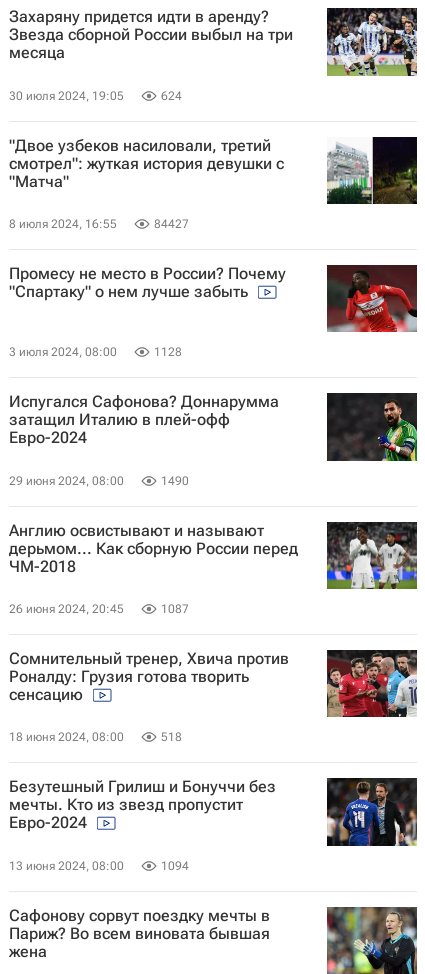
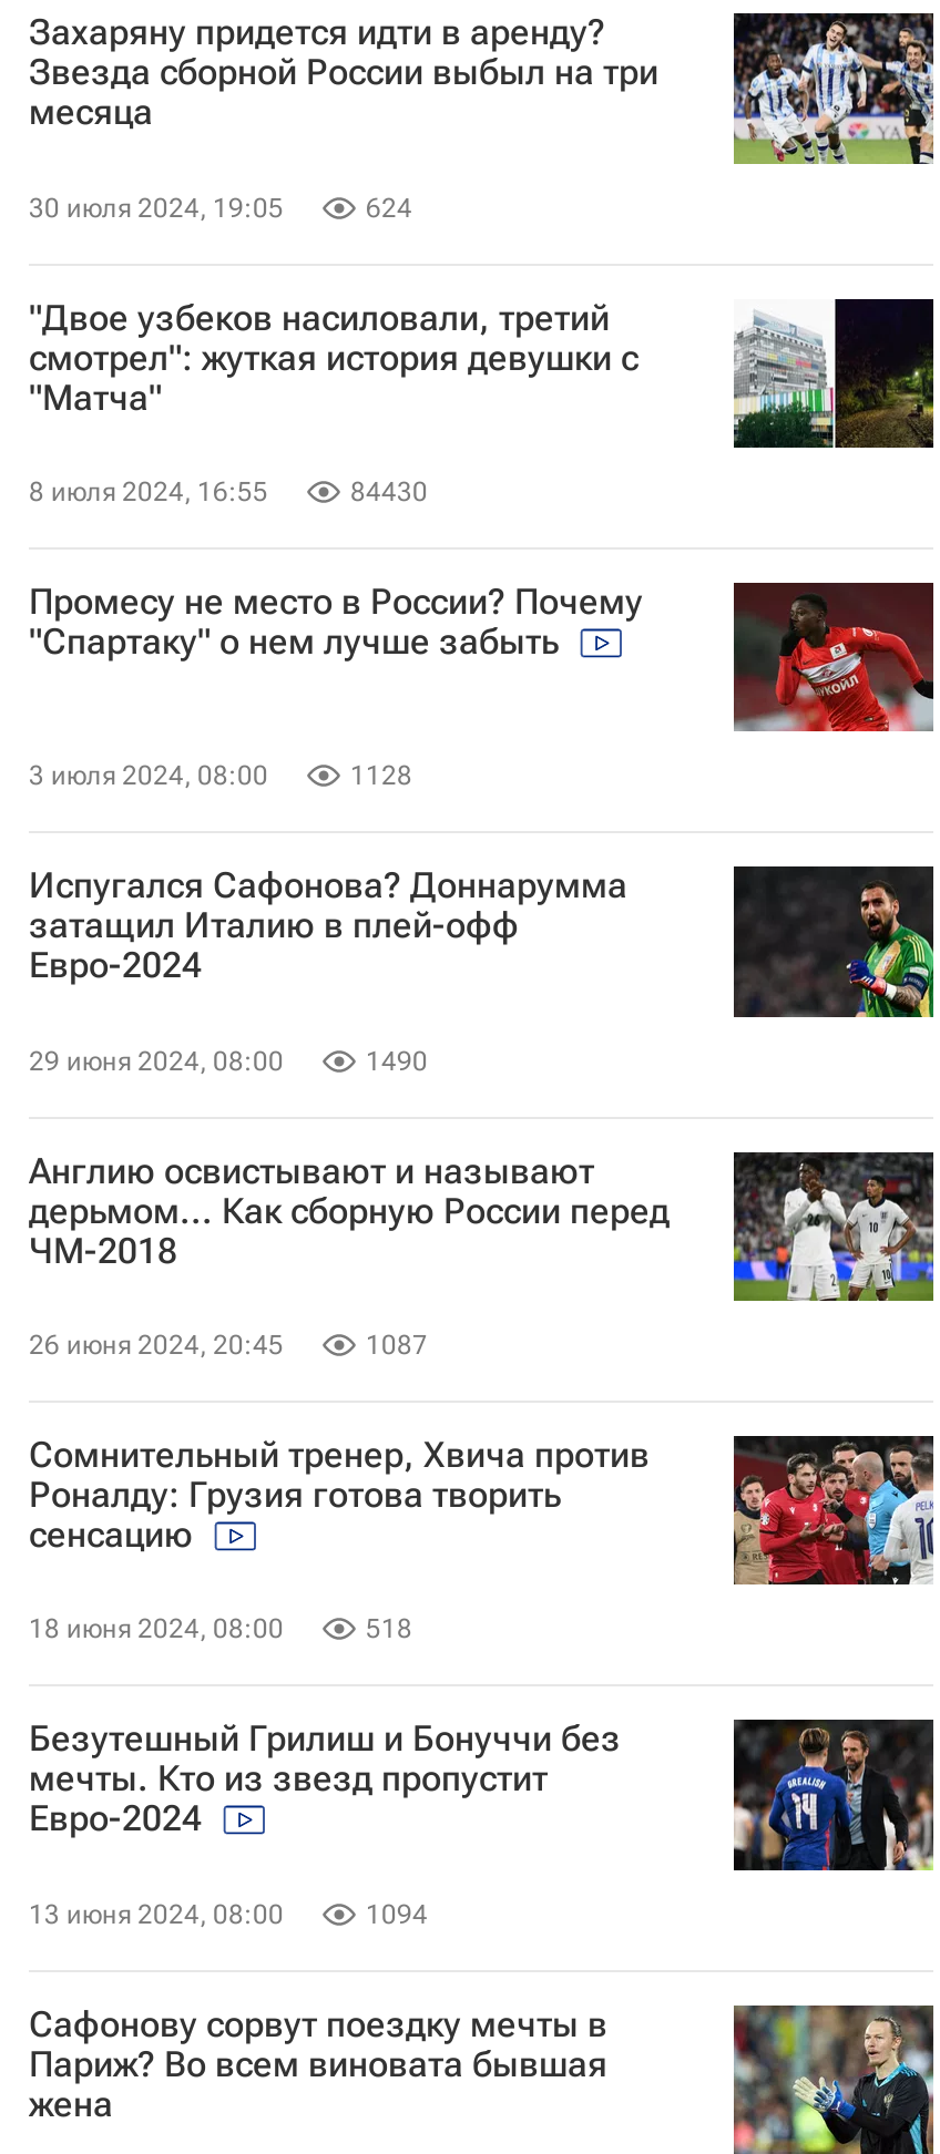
- 84427
+ 84430
